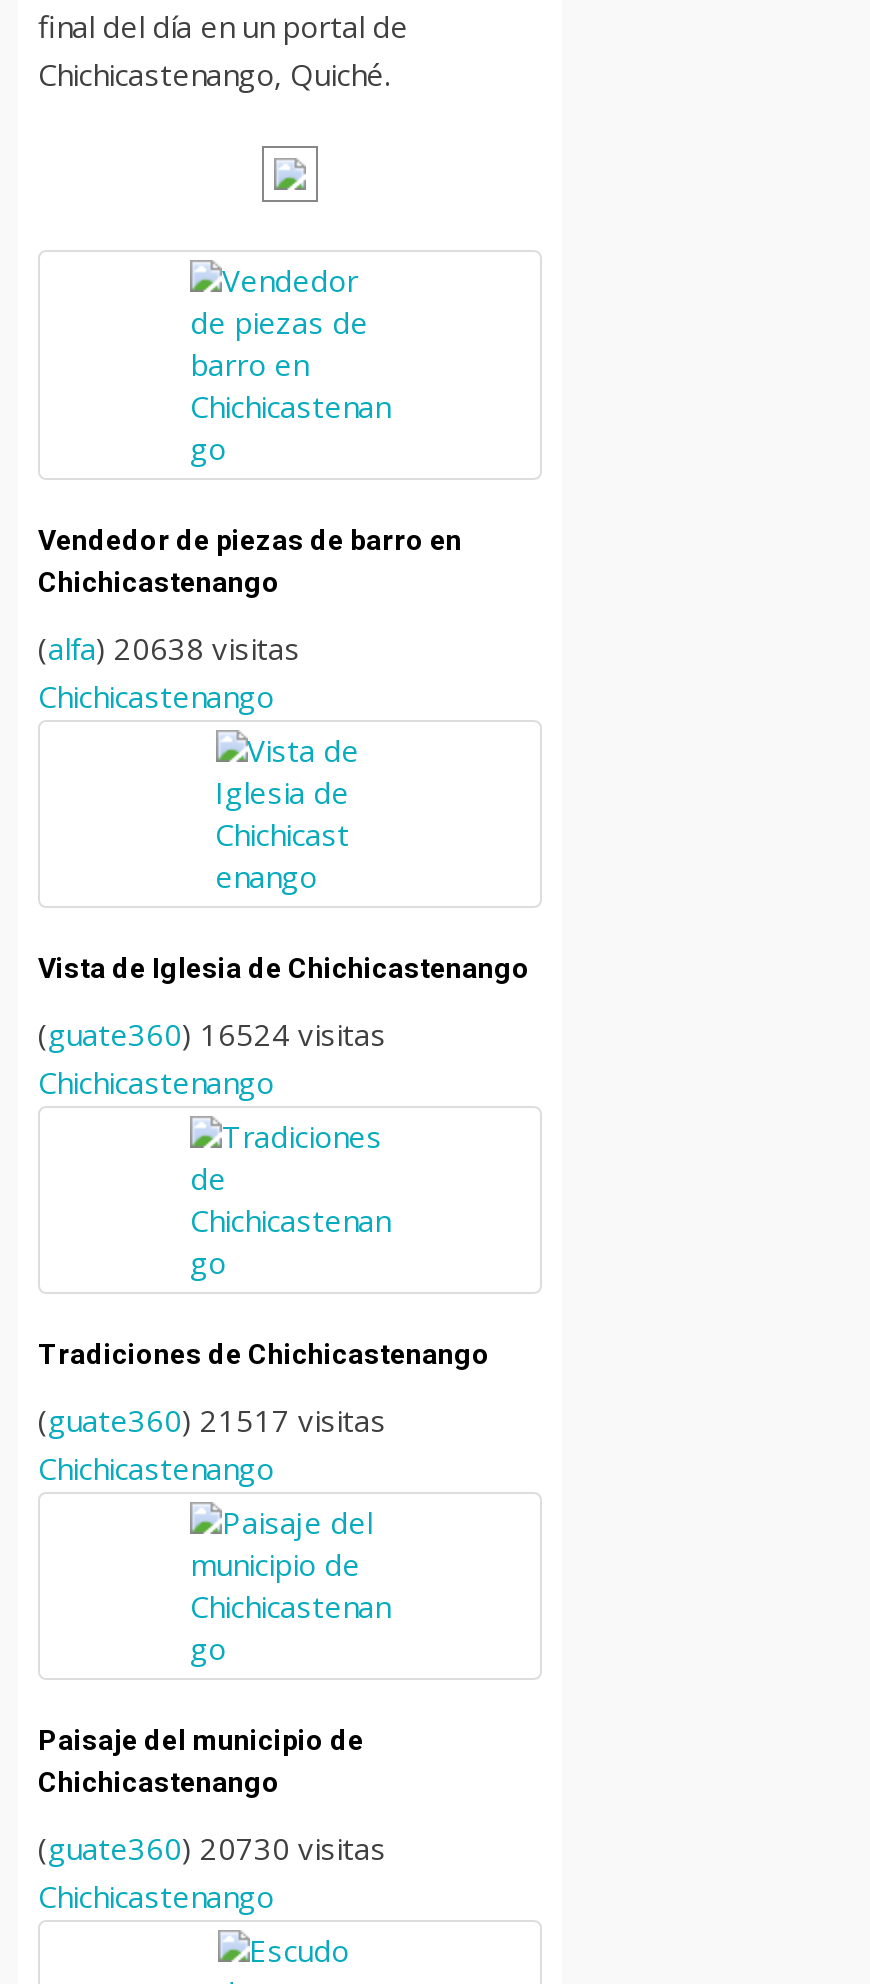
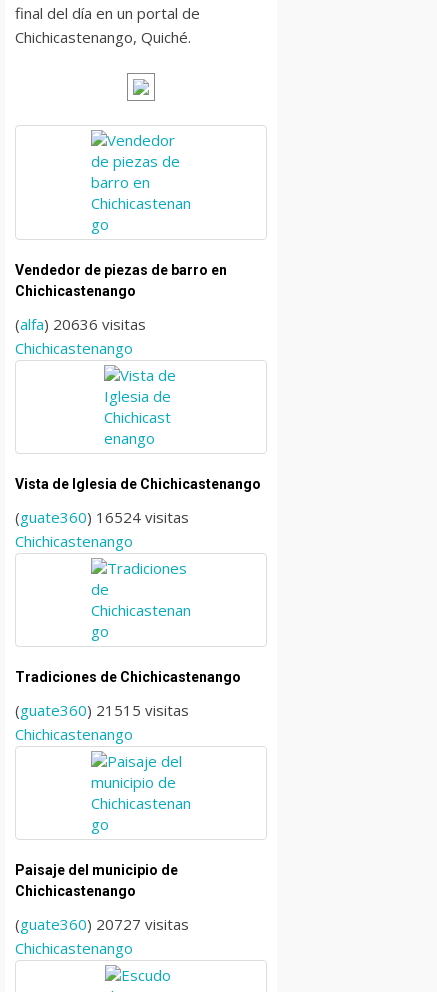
- (alfa) 20638 visitas
+ (alfa) 20636 visitas

- (guate360) 21517 visitas
+ (guate360) 21515 visitas

- (guate360) 20730 visitas
+ (guate360) 20727 visitas
